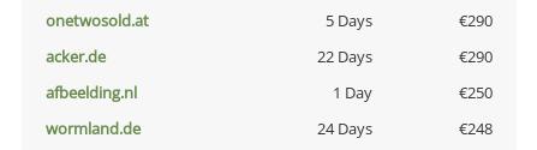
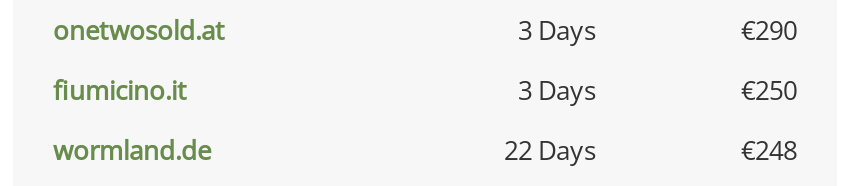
- 5 Days
+ 3 Days

- acker.de
- 22 Days
- €290
- afbeelding.nl
- 1 Day
+ fiumicino.it
+ 3 Days

- 24 Days
+ 22 Days
